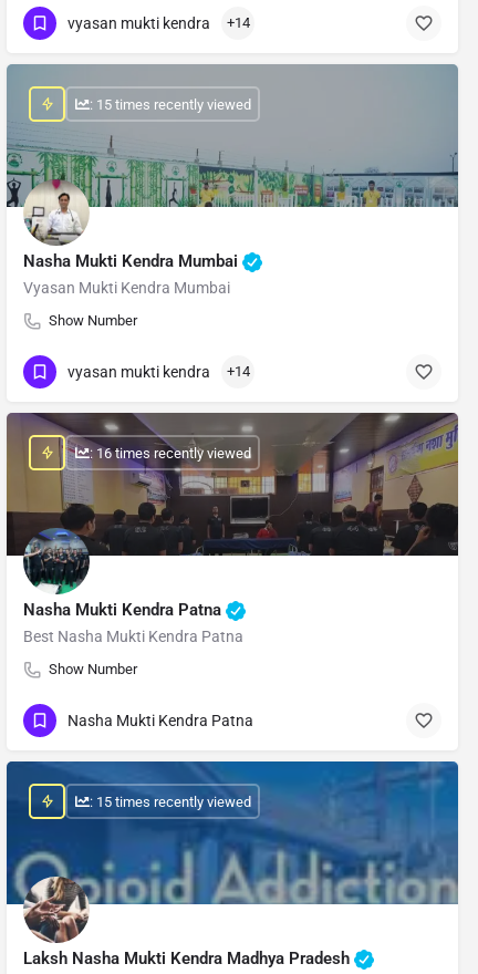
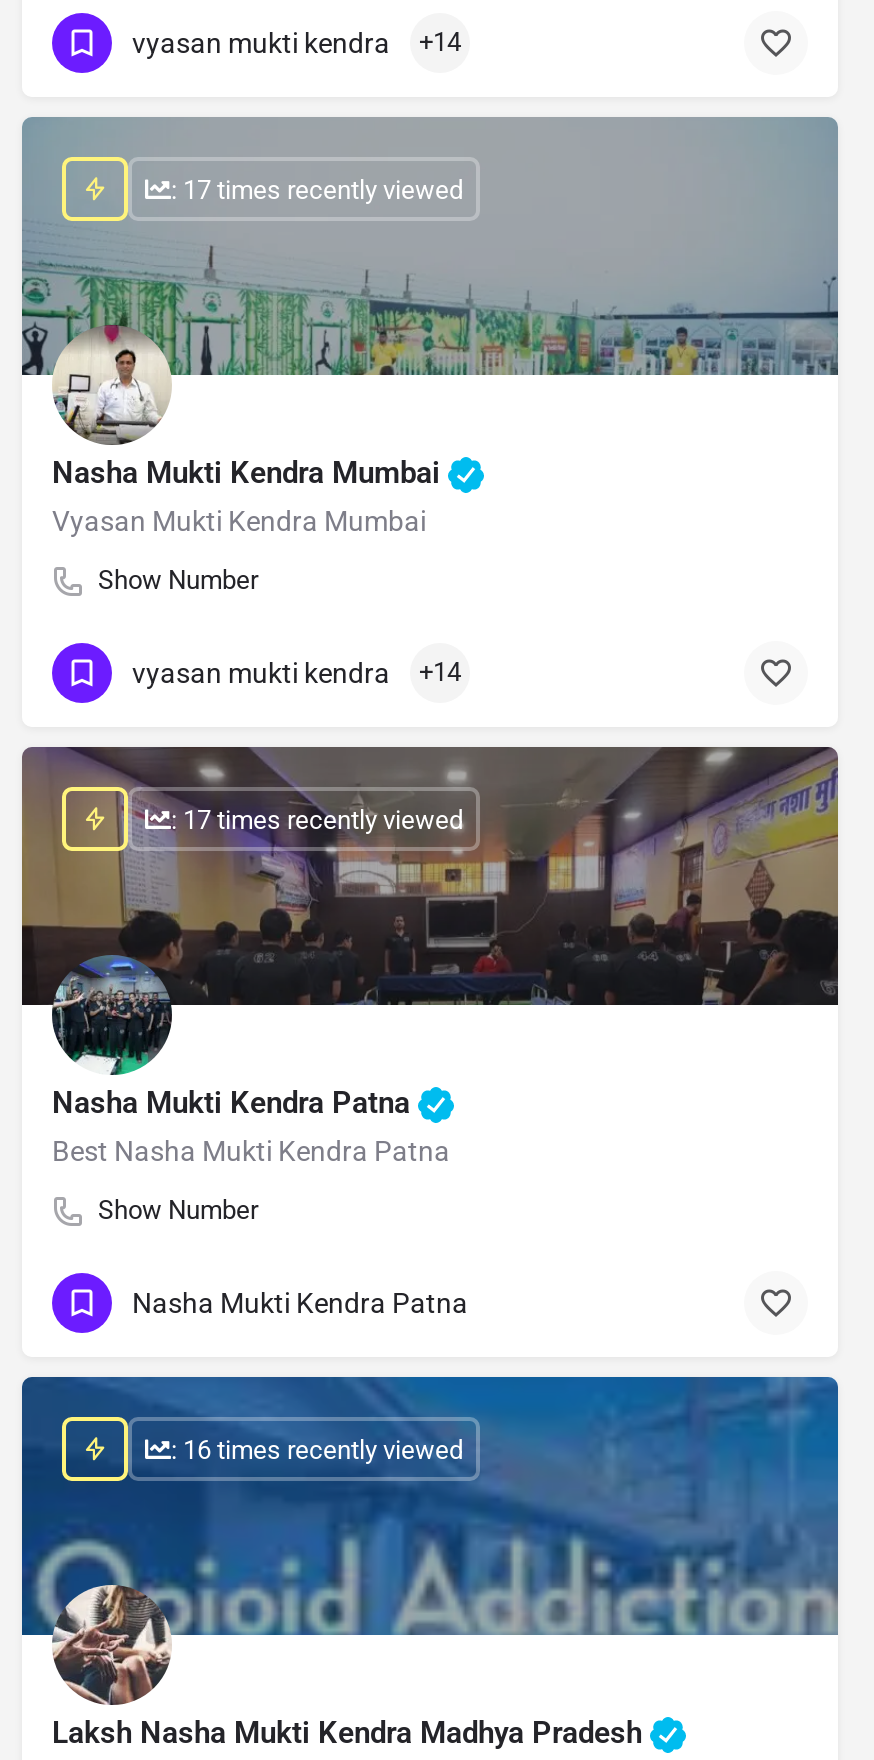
- : 15 times recently viewed
+ : 17 times recently viewed

+ : 17 times recently viewed

moved down: : 16 times recently viewed

- : 15 times recently viewed
